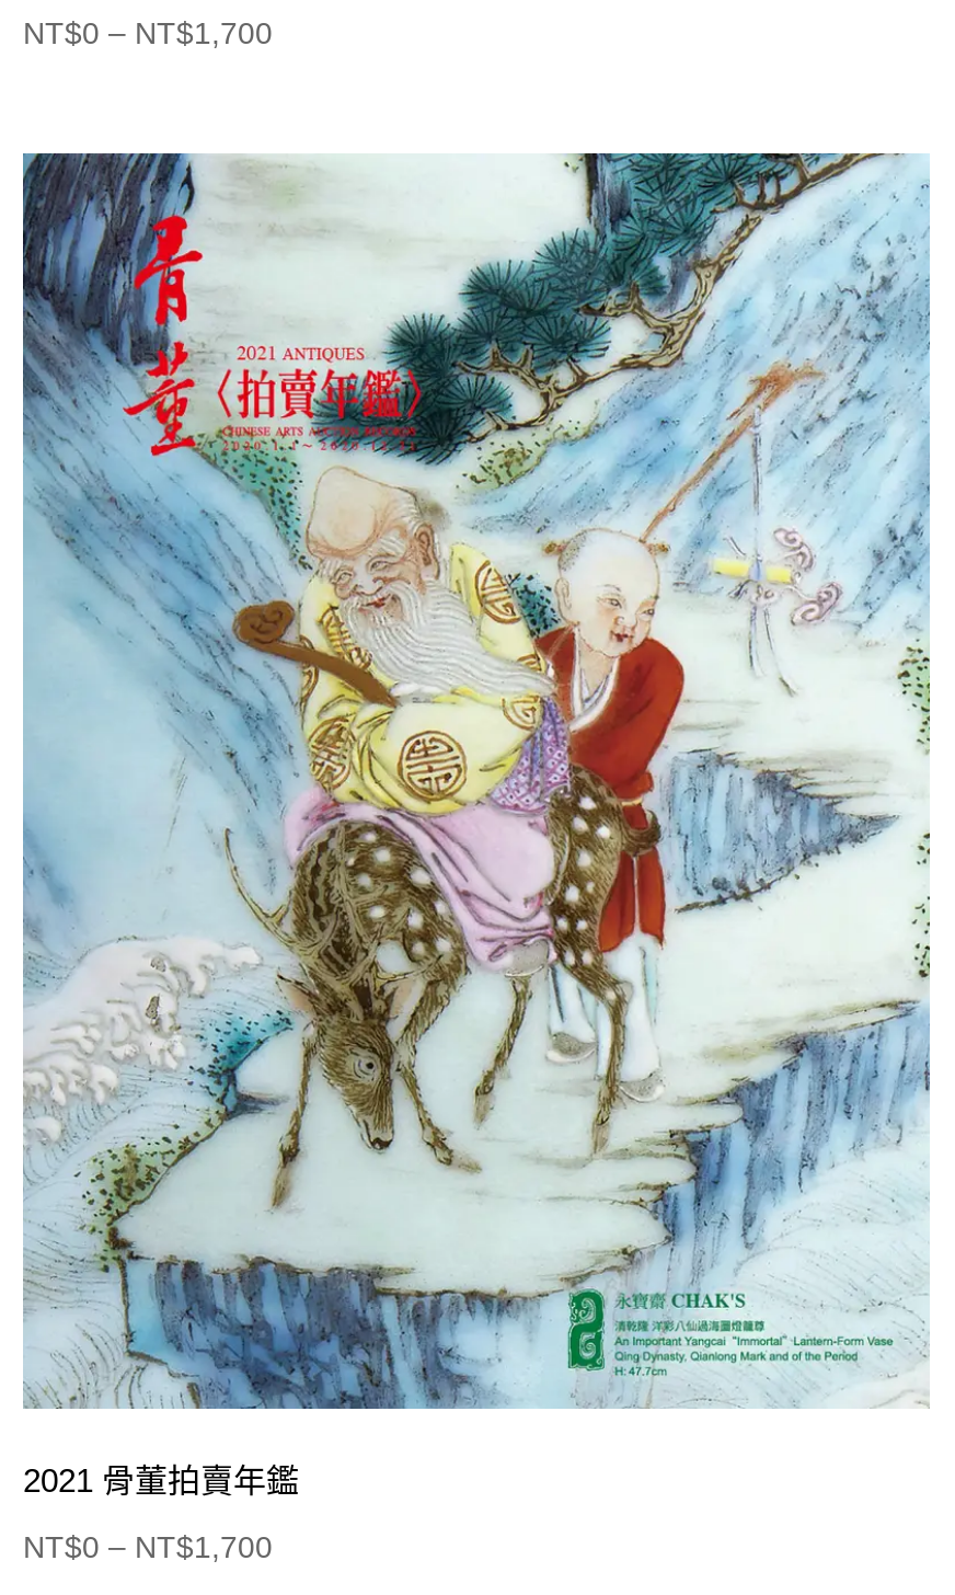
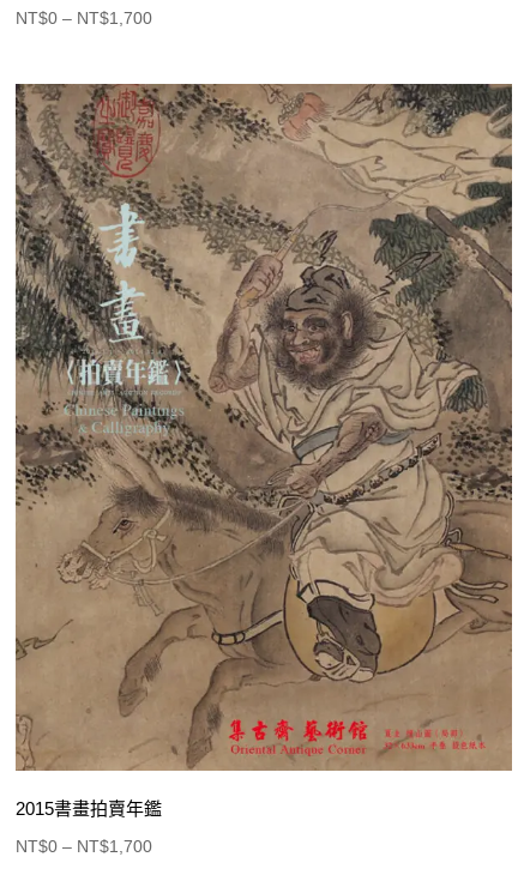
- [image]
- 2021 骨董拍賣年鑑
+ [image]
+ 2015書畫拍賣年鑑
